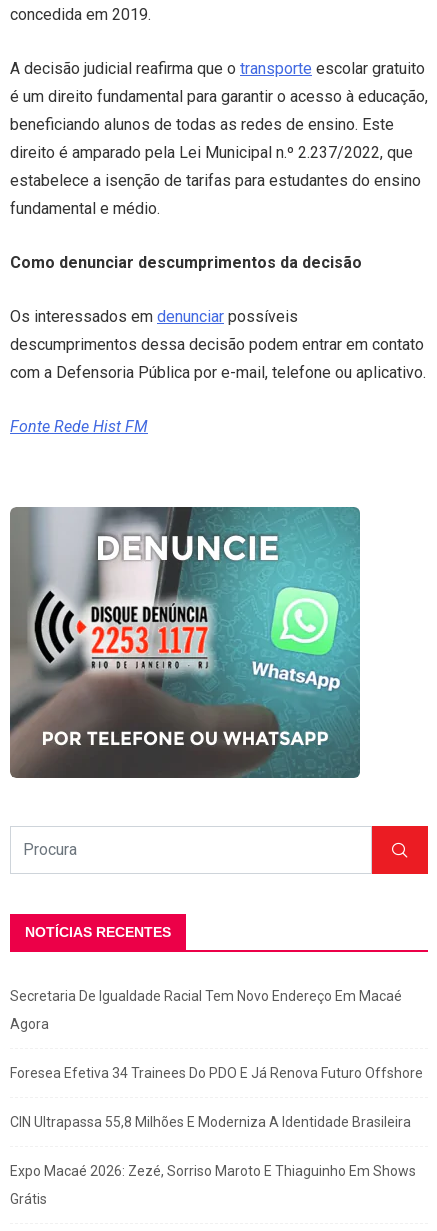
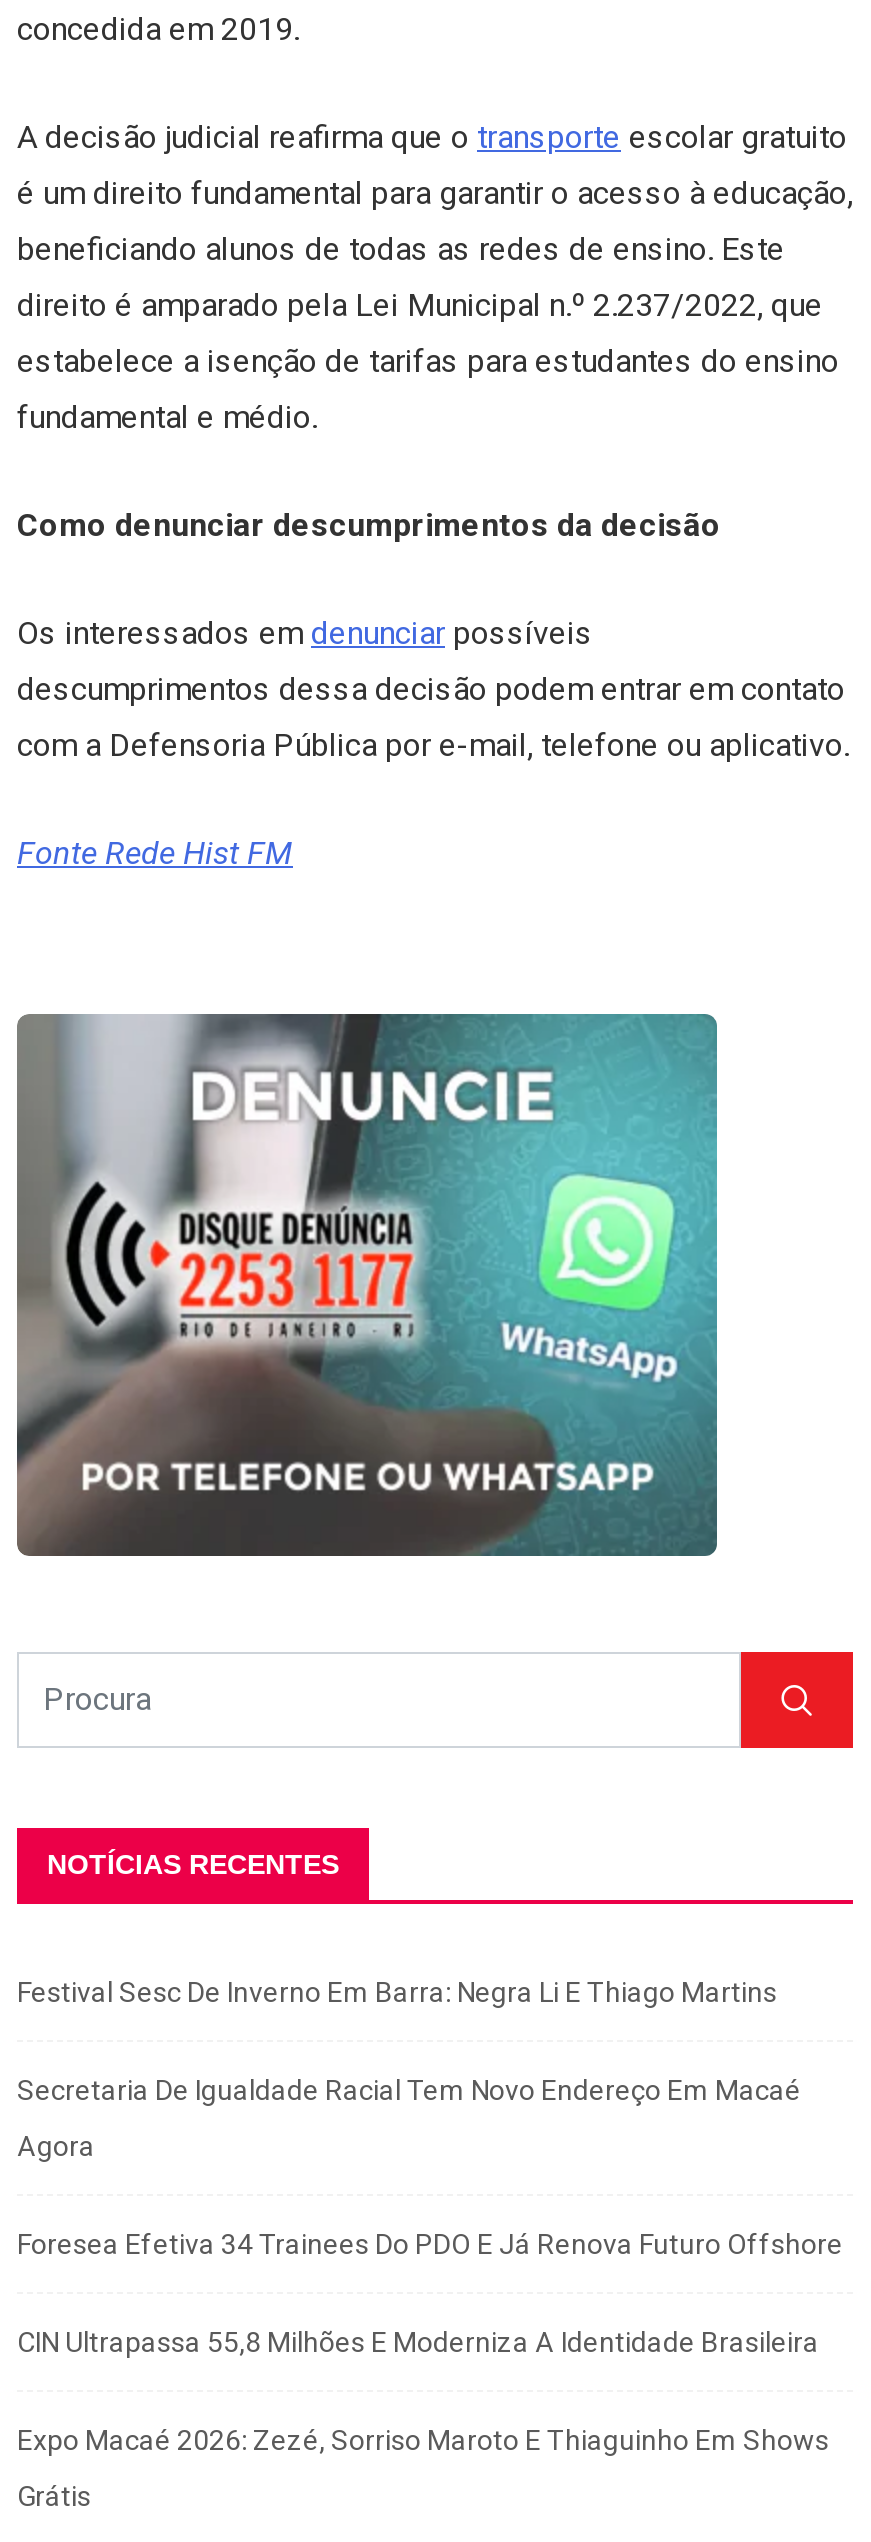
+ Festival Sesc De Inverno Em Barra: Negra Li E Thiago Martins
